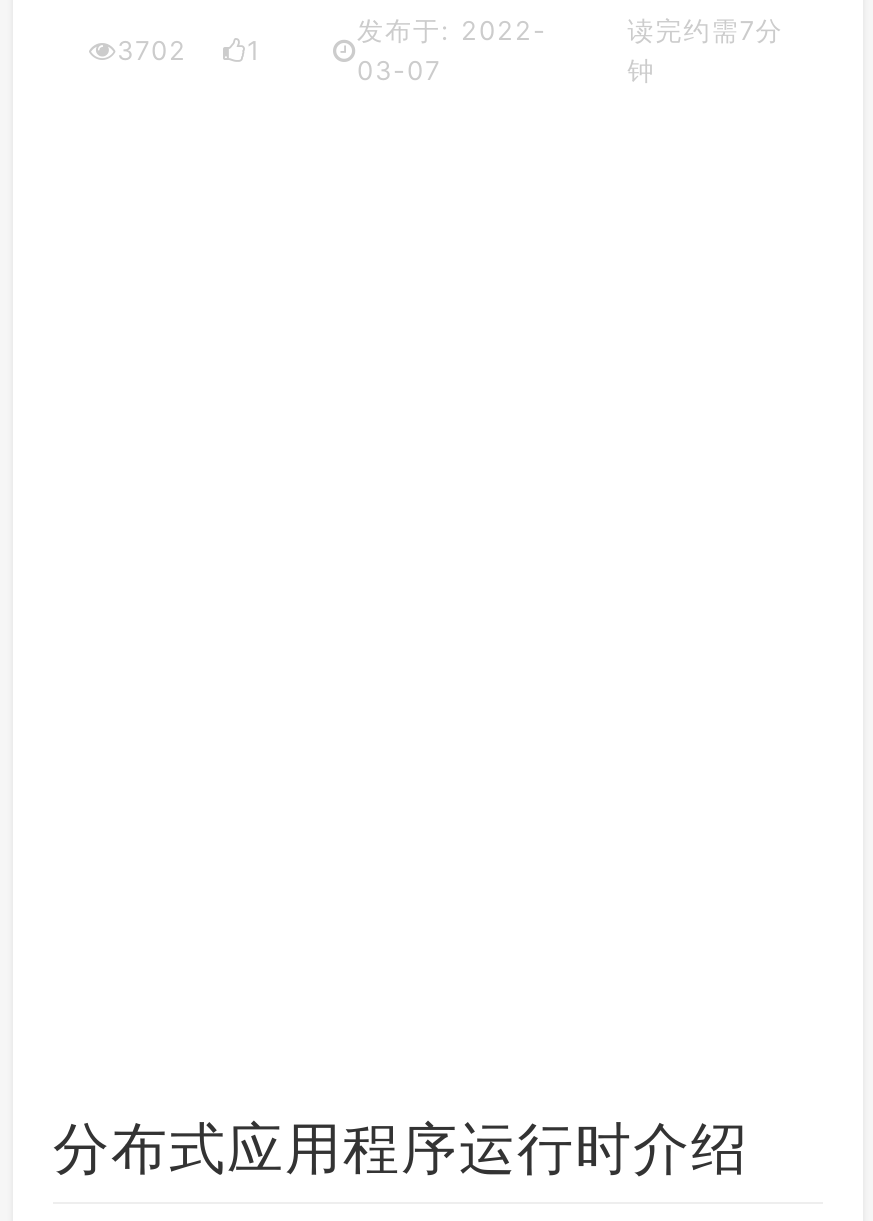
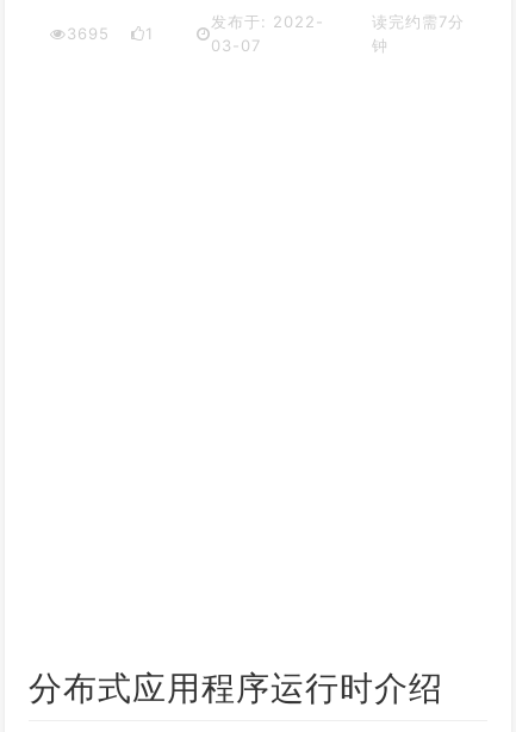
- 3702 1
+ 3695 1
